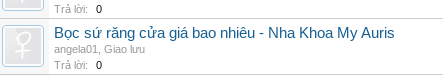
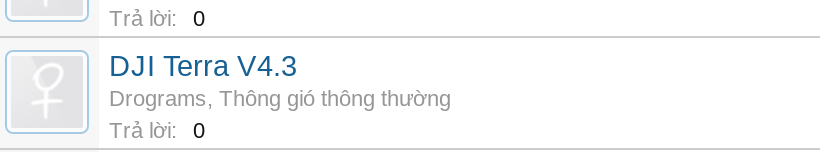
- Bọc sứ răng cửa giá bao nhiêu - Nha Khoa My Auris
- angela01, Giao lưu
+ DJI Terra V4.3
+ Drograms, Thông gió thông thường
